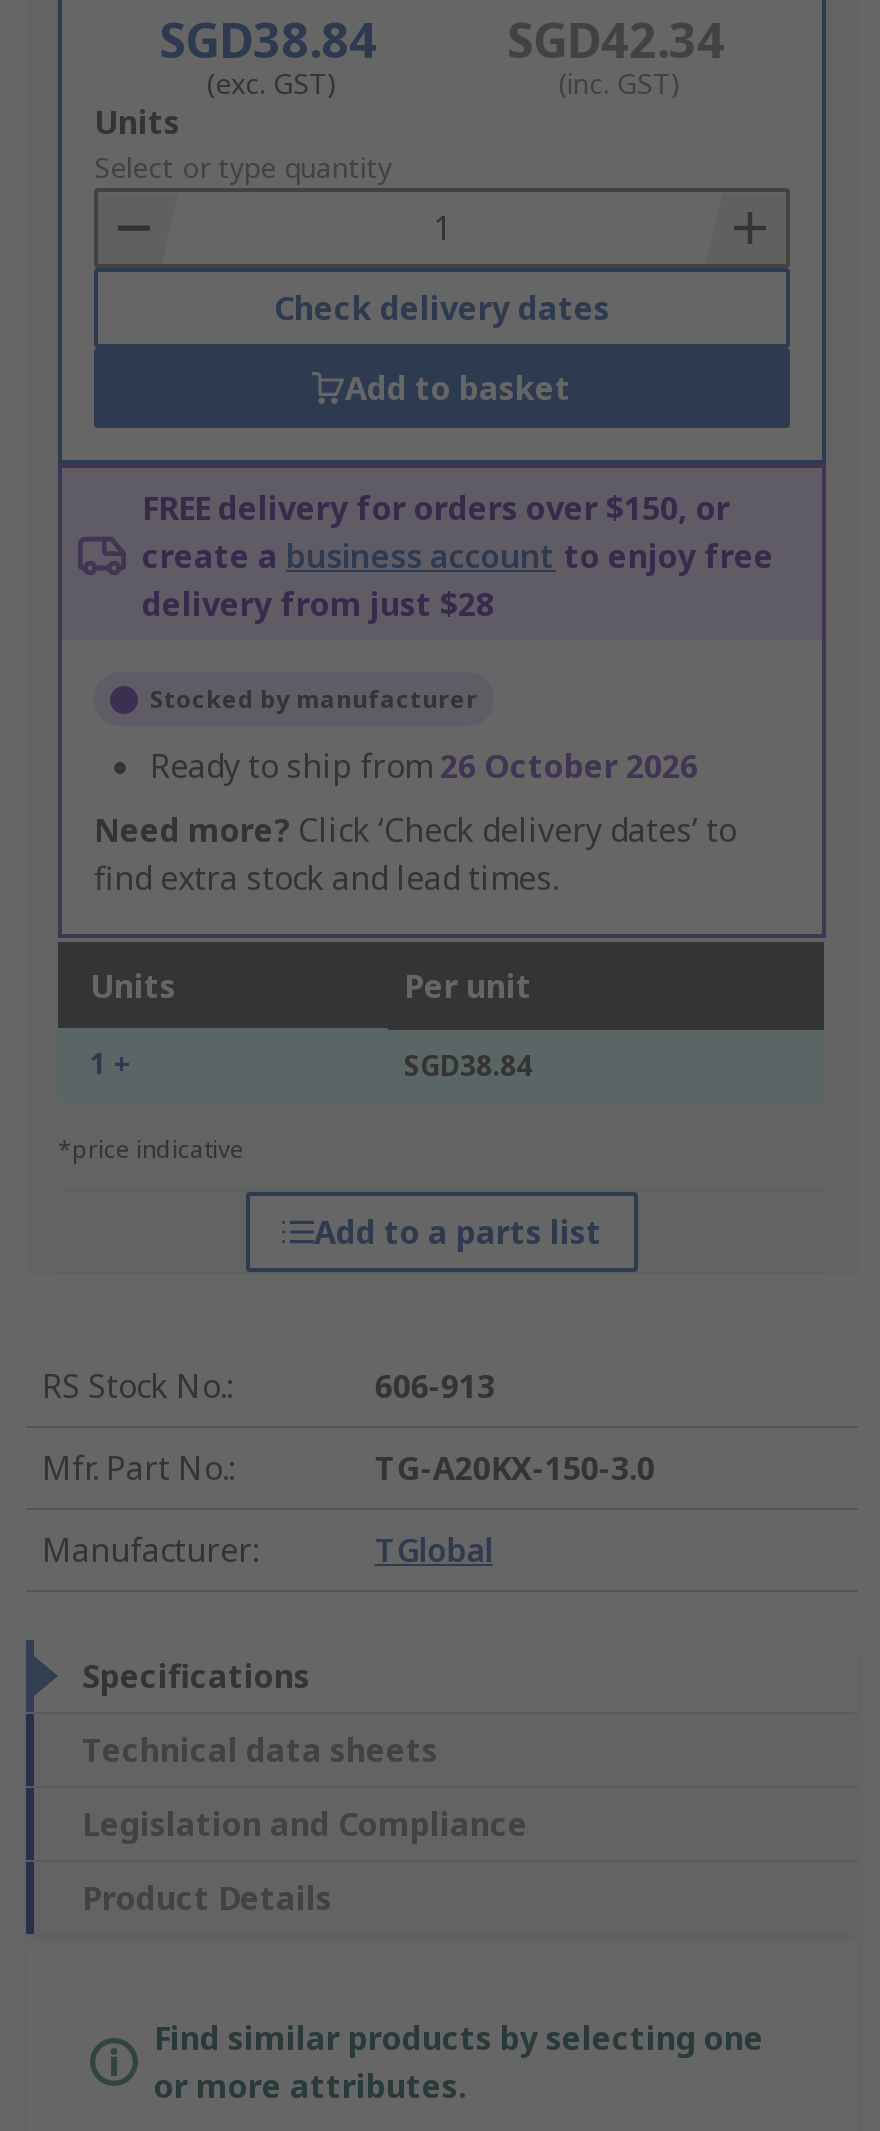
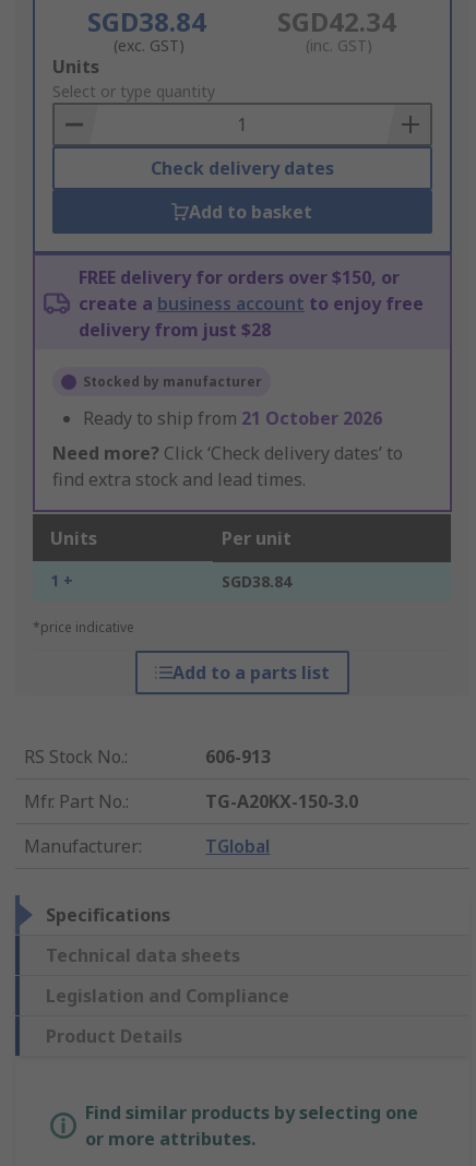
- Ready to ship from 26 October 2026
+ Ready to ship from 21 October 2026
